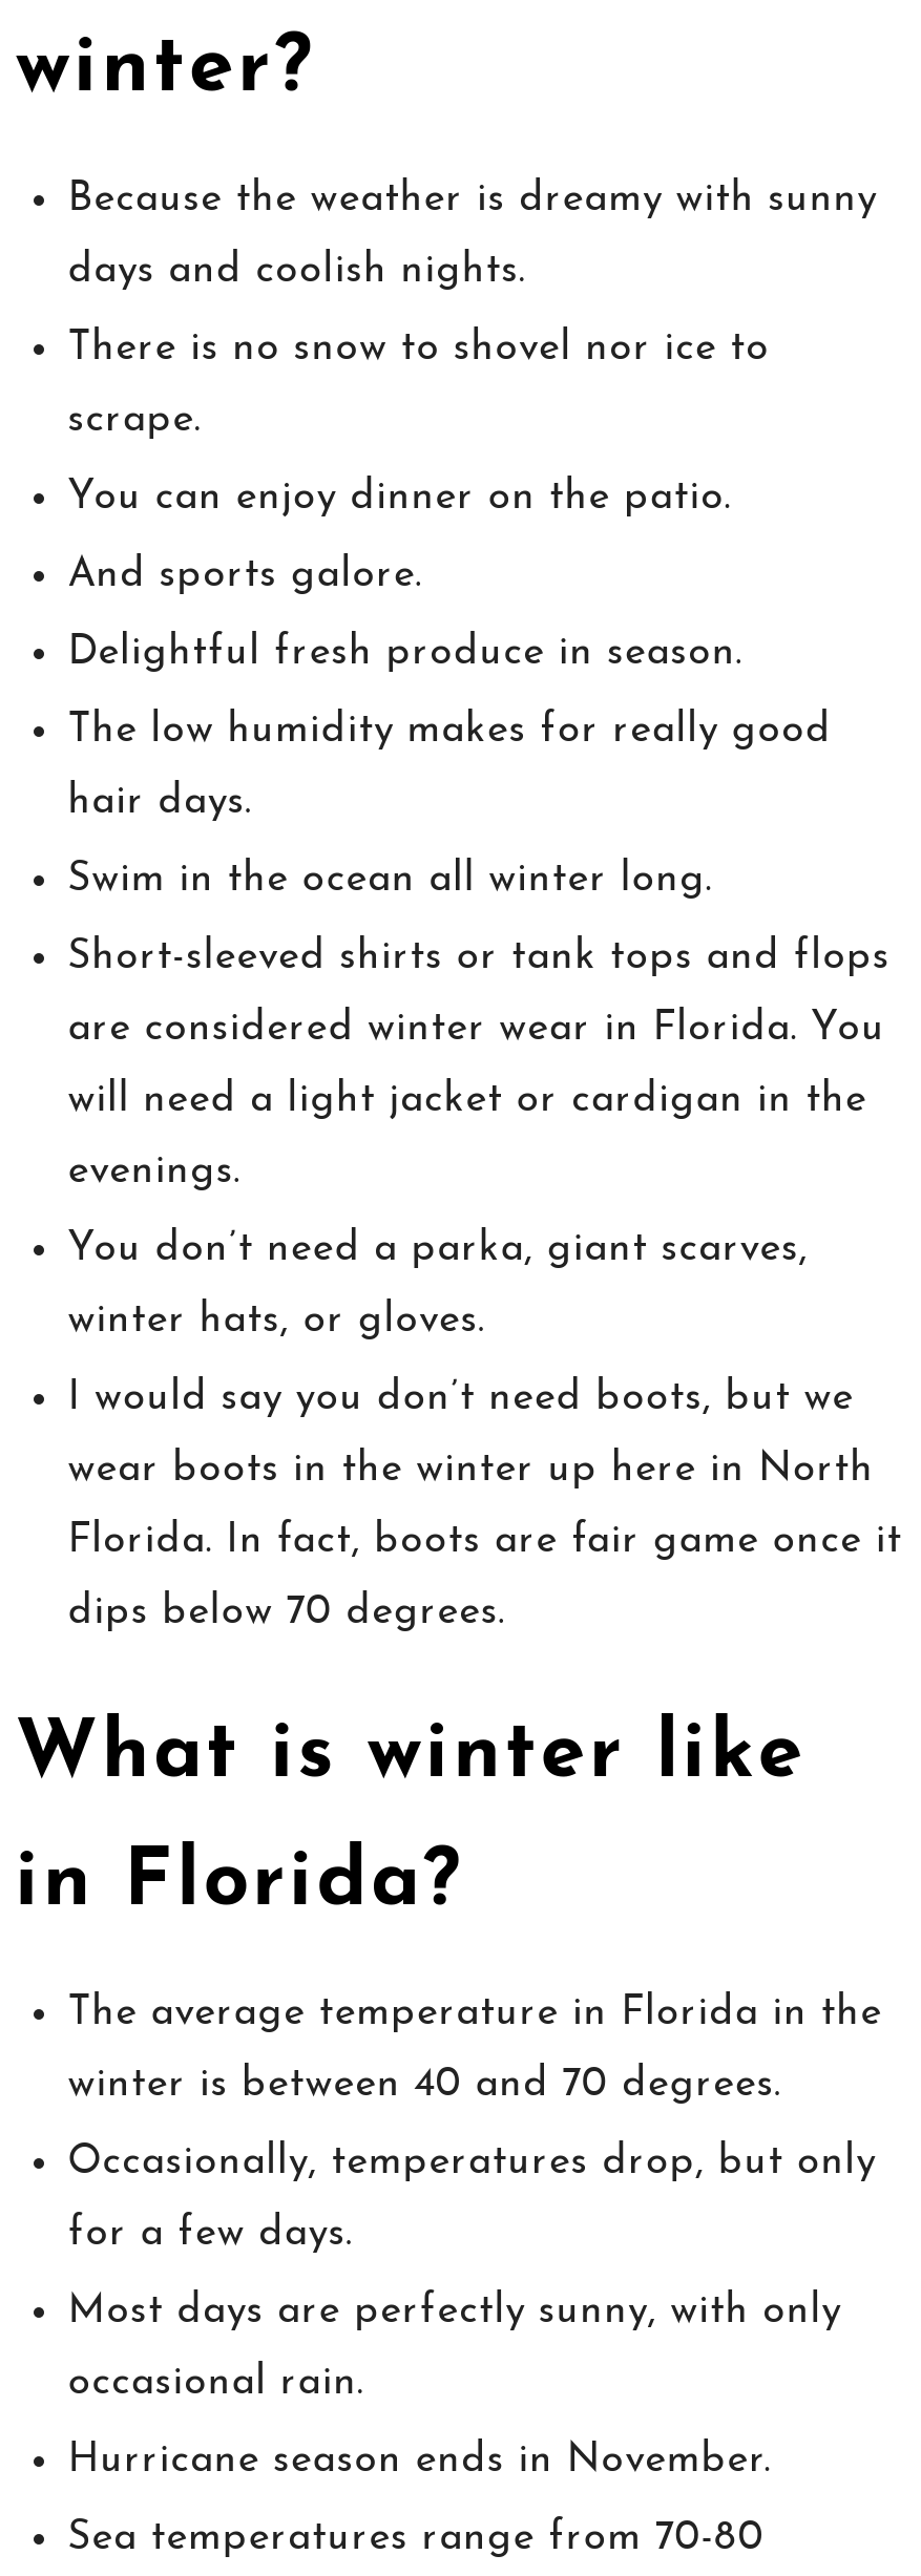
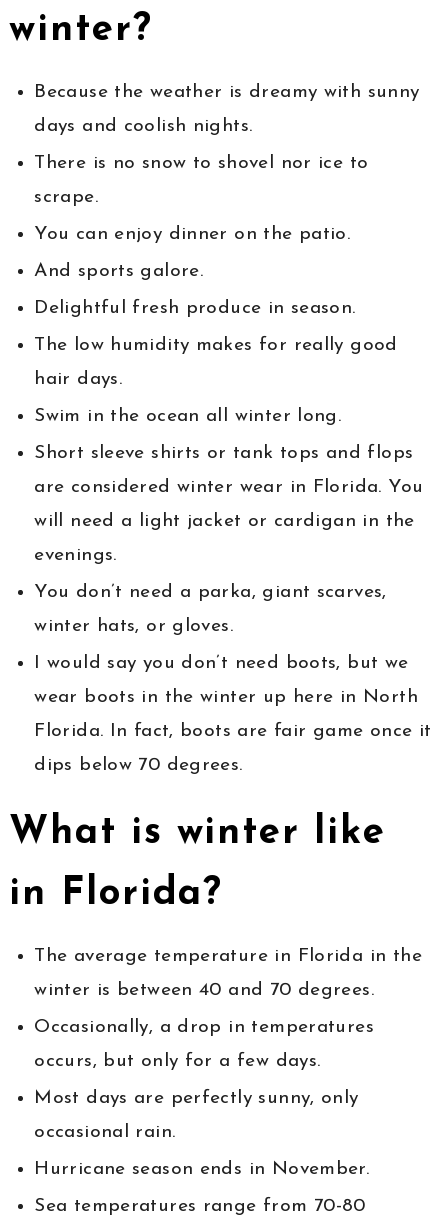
- Short-sleeved shirts or tank tops and flops
+ Short sleeve shirts or tank tops and flops

- Occasionally, temperatures drop, but only
+ Occasionally, a drop in temperatures

- for a few days.
+ occurs, but only for a few days.

- Most days are perfectly sunny, with only
+ Most days are perfectly sunny, only
